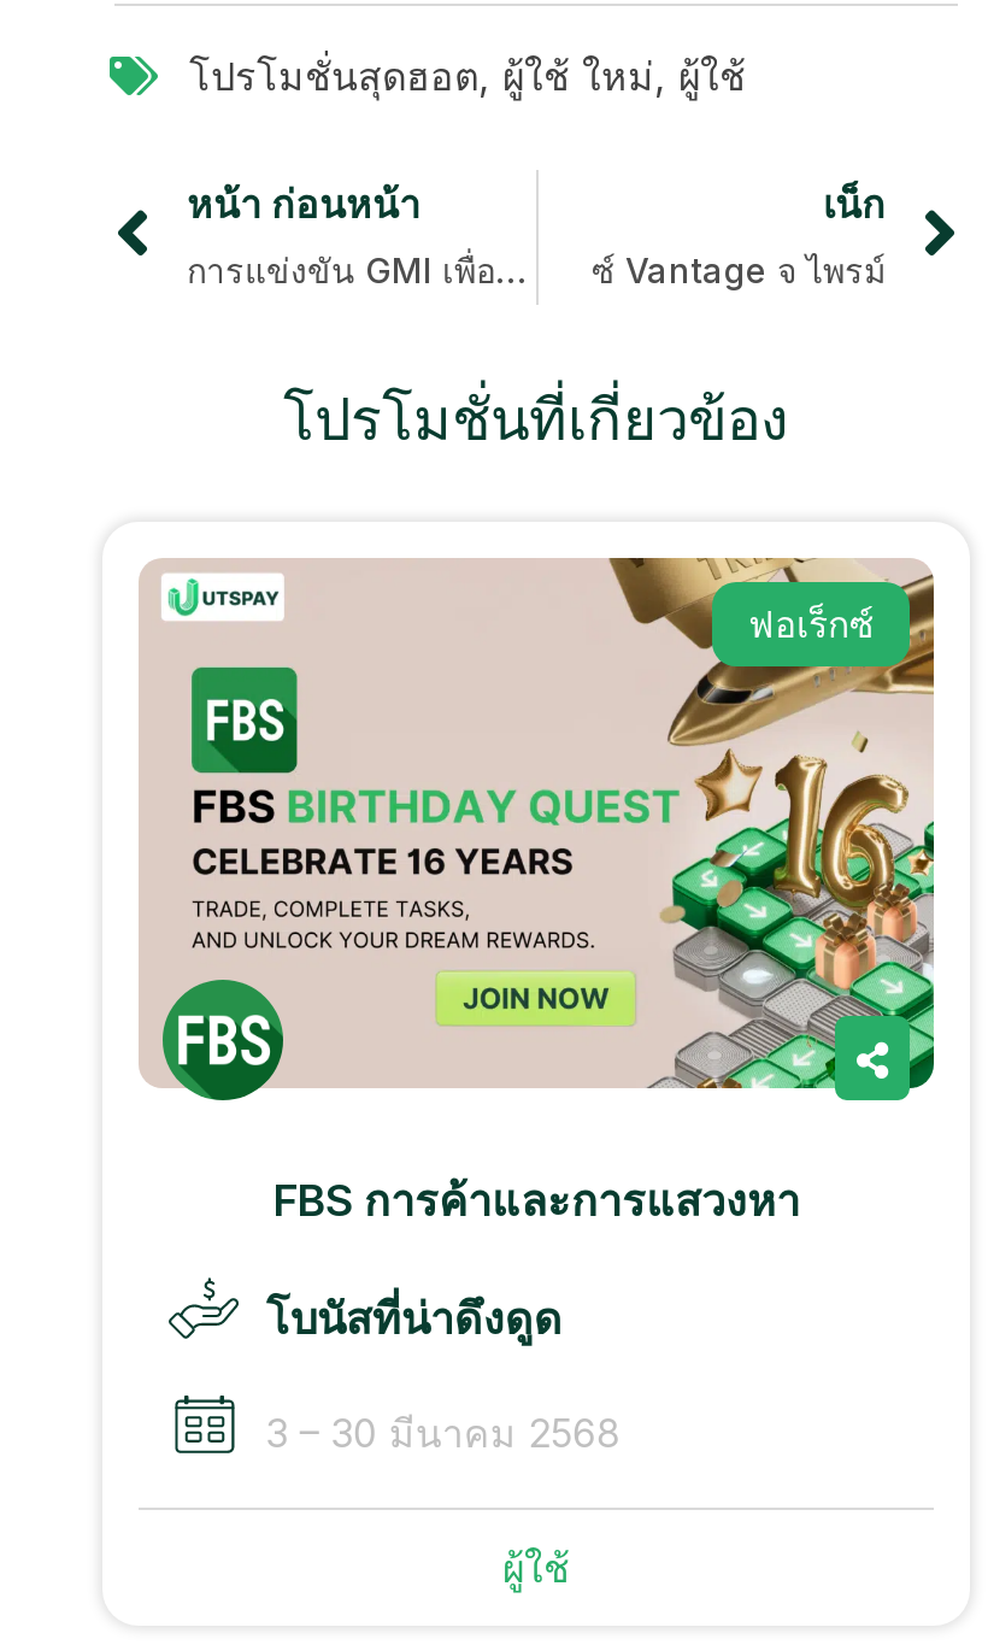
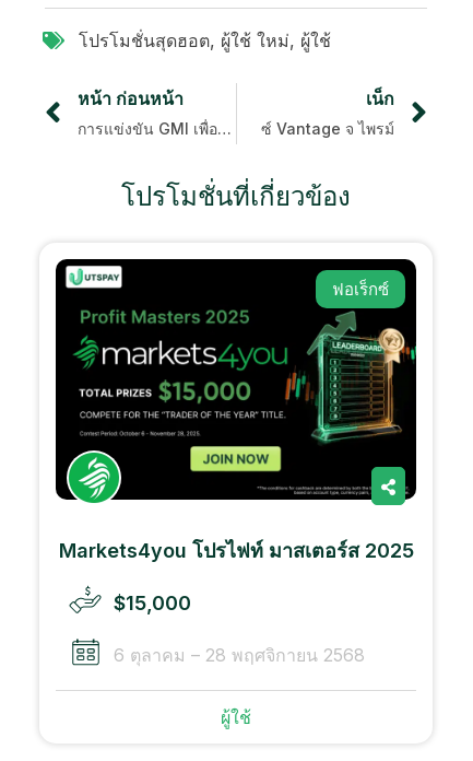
- [image]
- FBS การค้าและการแสวงหา
+ [image]
+ Markets4you โปรไฟท์ มาสเตอร์ส 2025

- โบนัสที่น่าดึงดูด
+ $15,000

- 3 – 30 มีนาคม 2568
+ 6 ตุลาคม – 28 พฤศจิกายน 2568
